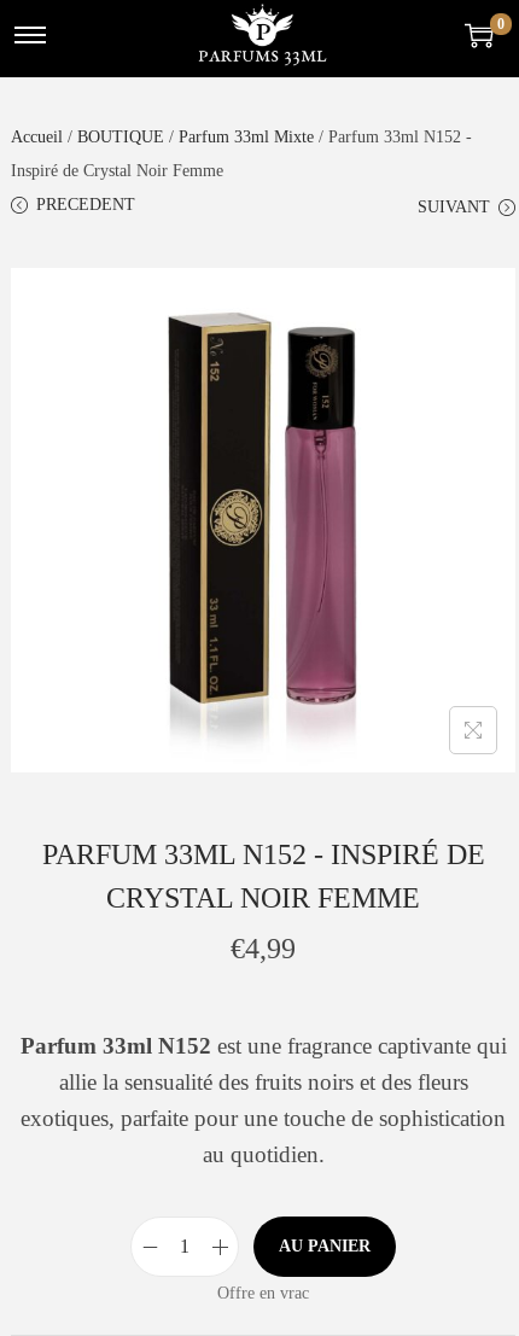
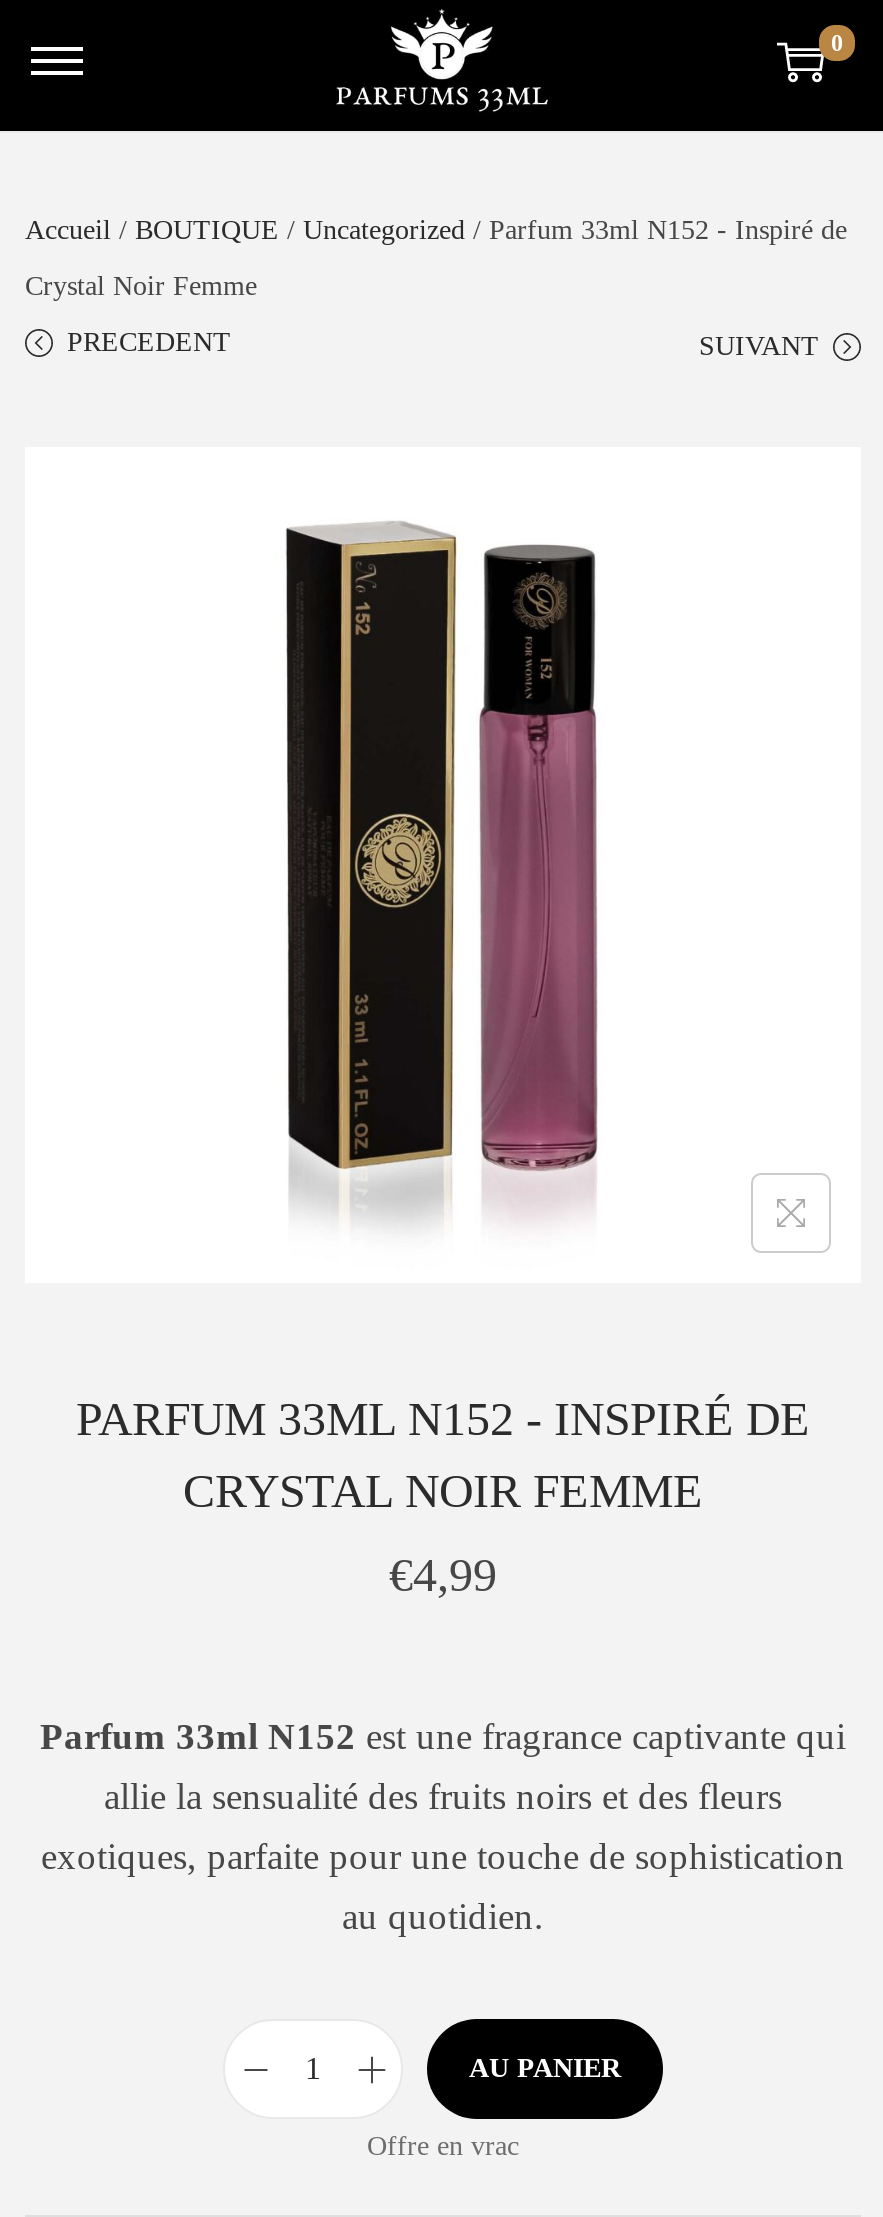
- Accueil / BOUTIQUE / Parfum 33ml Mixte / Parfum 33ml N152 -
+ Accueil / BOUTIQUE / Uncategorized / Parfum 33ml N152 - Inspiré de

- Inspiré de Crystal Noir Femme
+ Crystal Noir Femme
